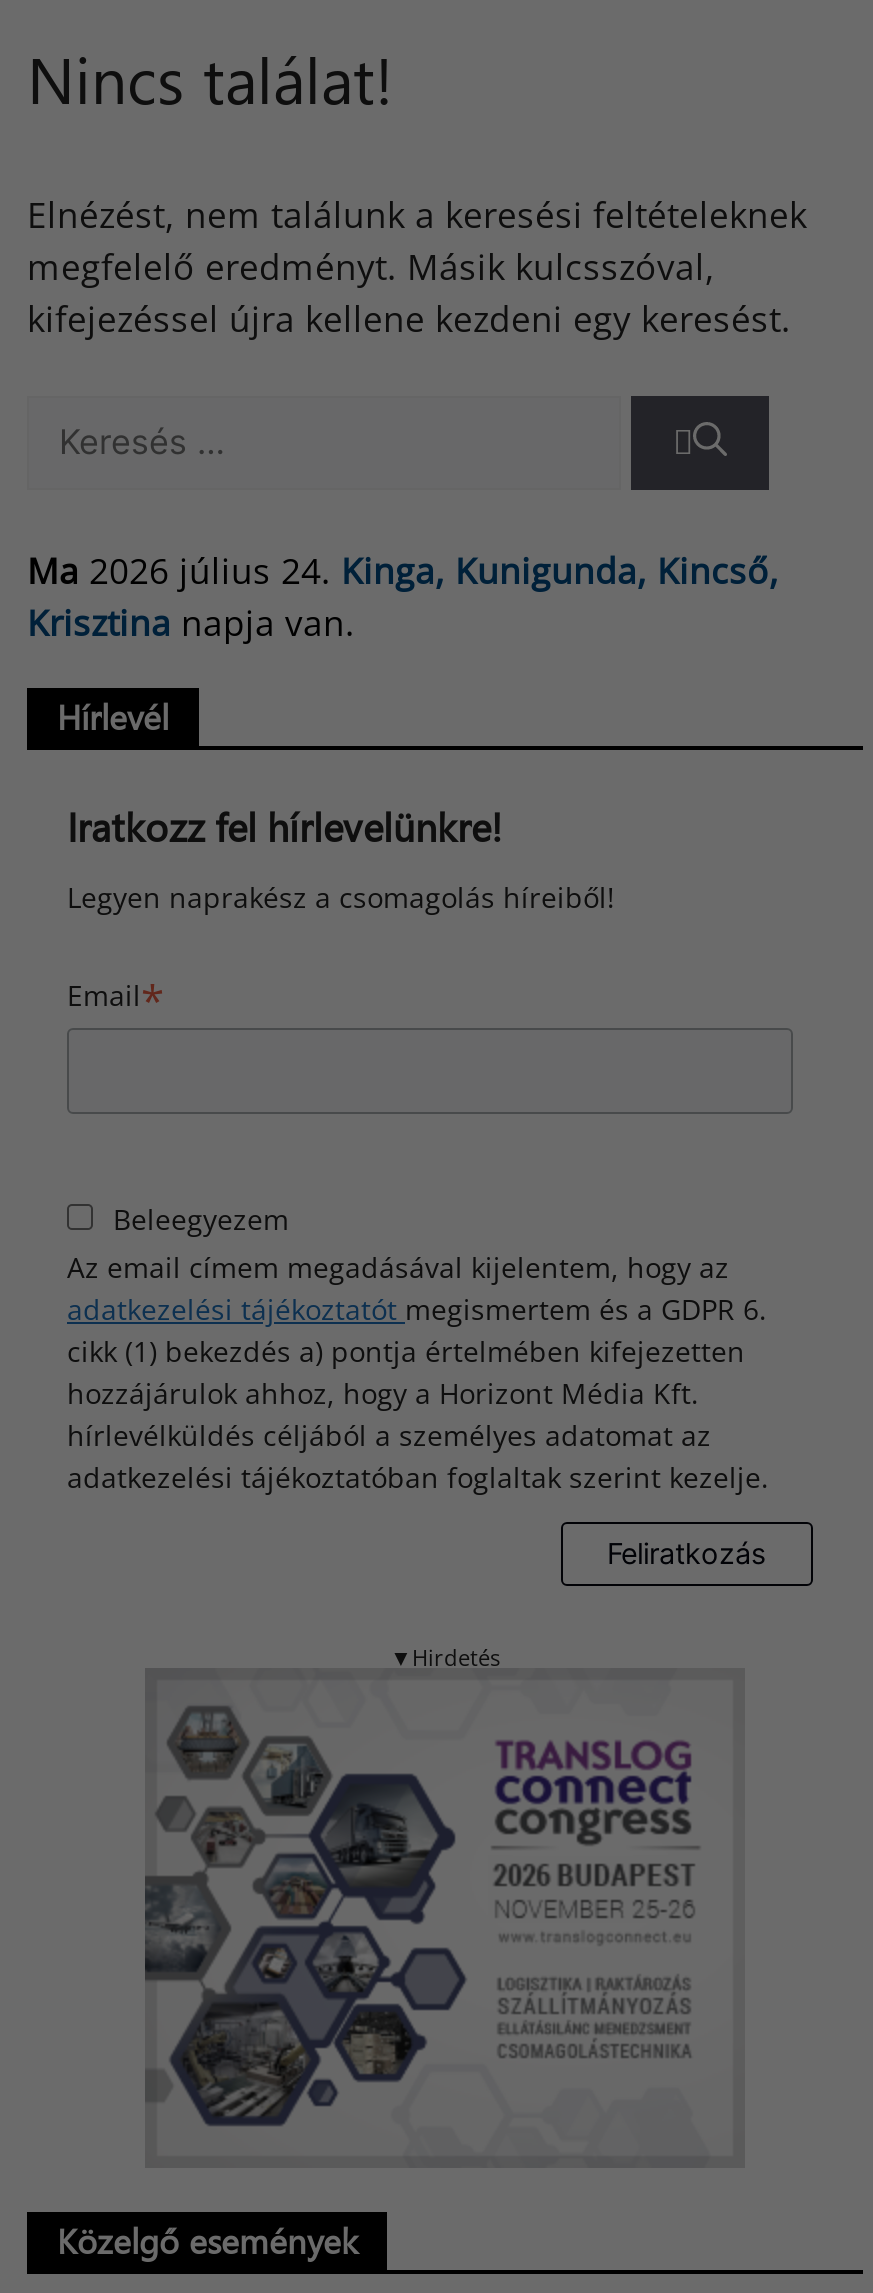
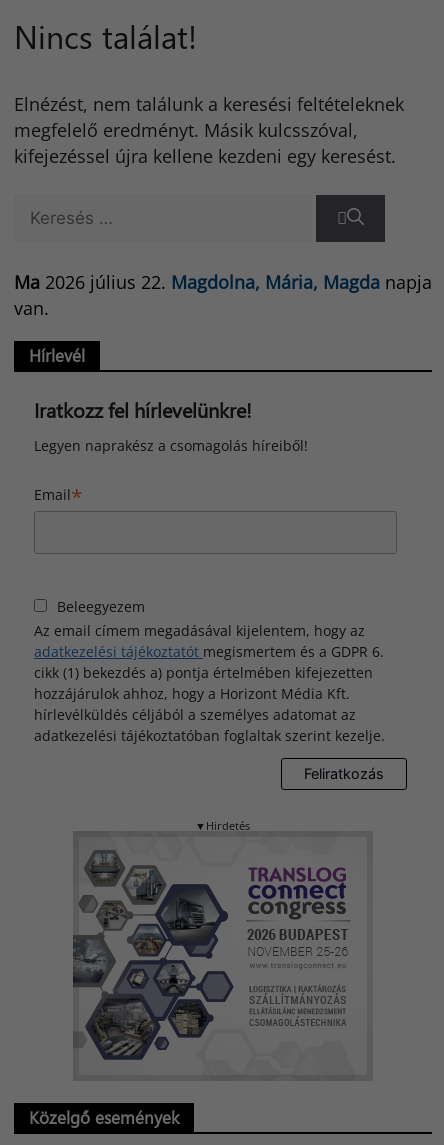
- Ma 2026 július 24. Kinga, Kunigunda, Kincső,
- Krisztina napja van.
+ Ma 2026 július 22. Magdolna, Mária, Magda napja
+ van.
